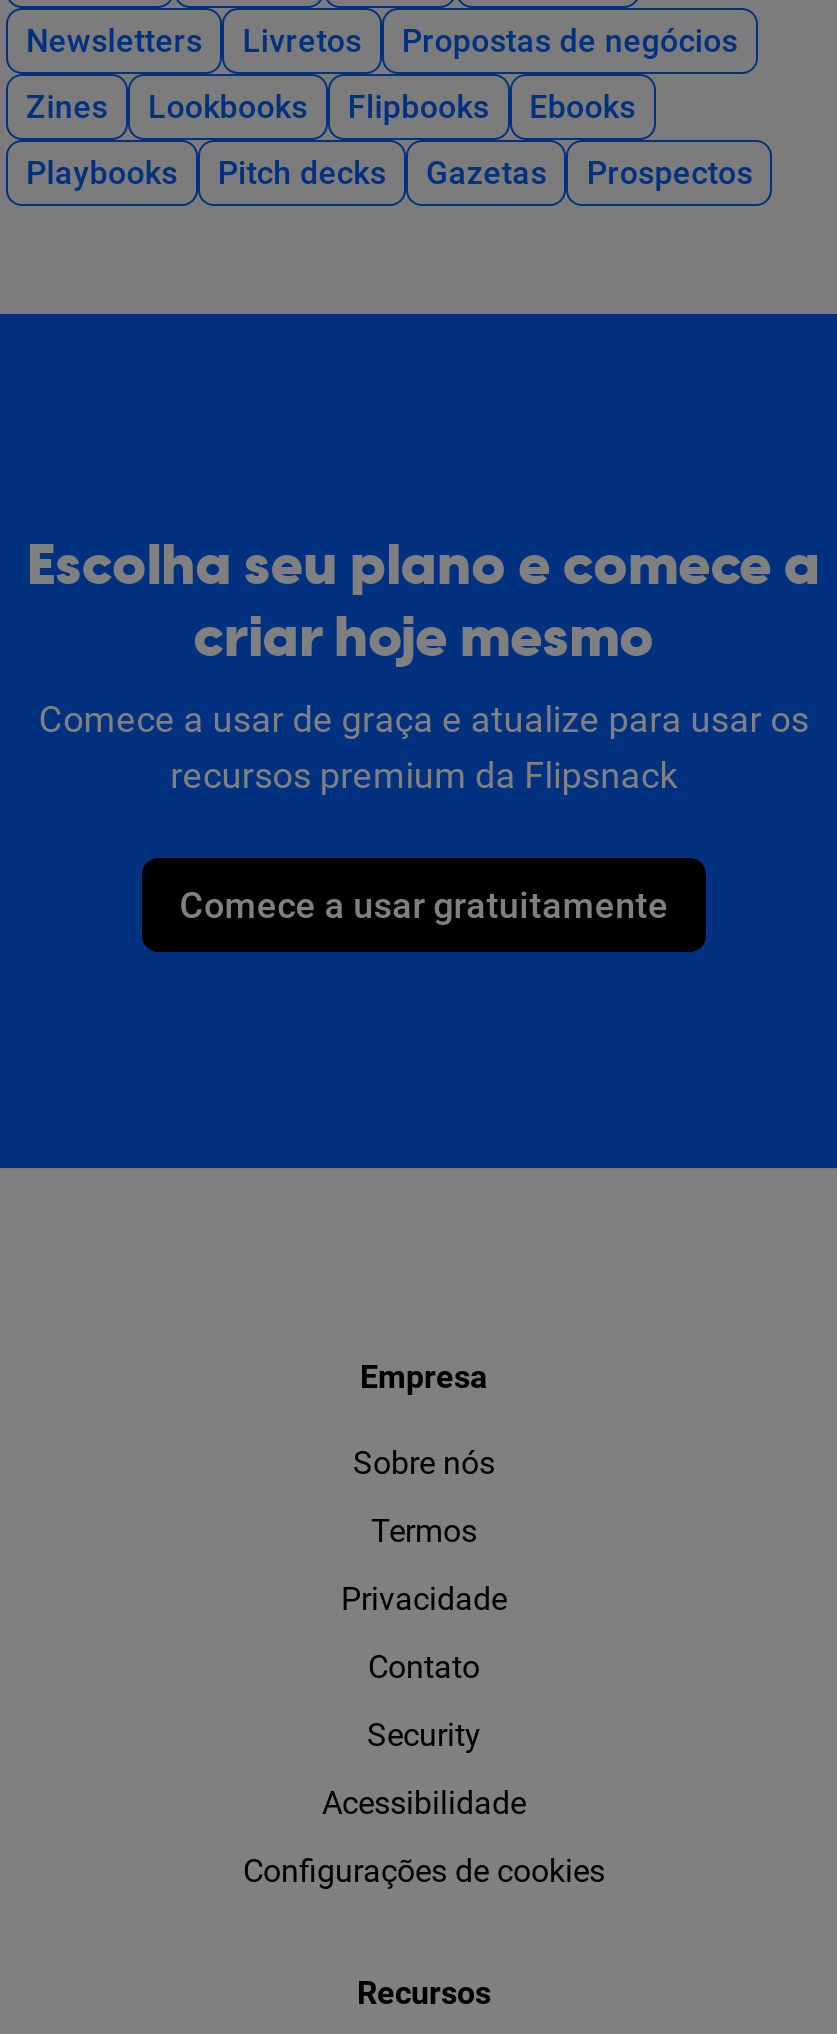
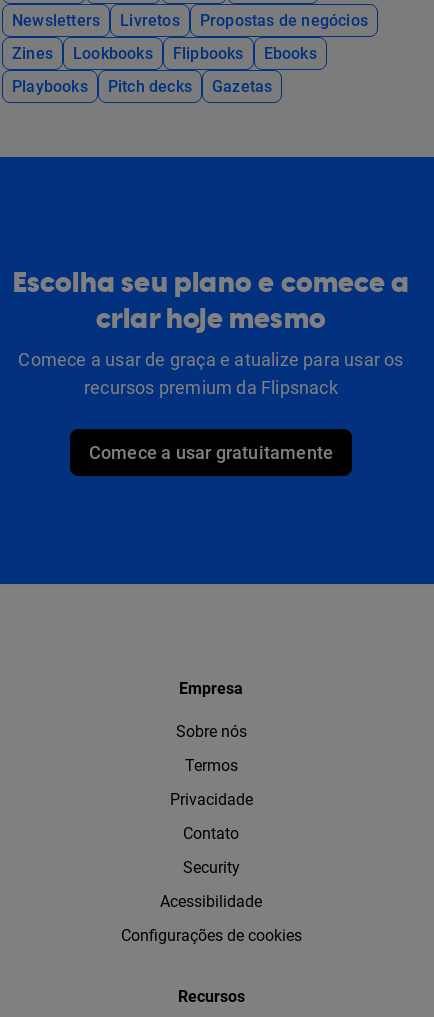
- Prospectos
